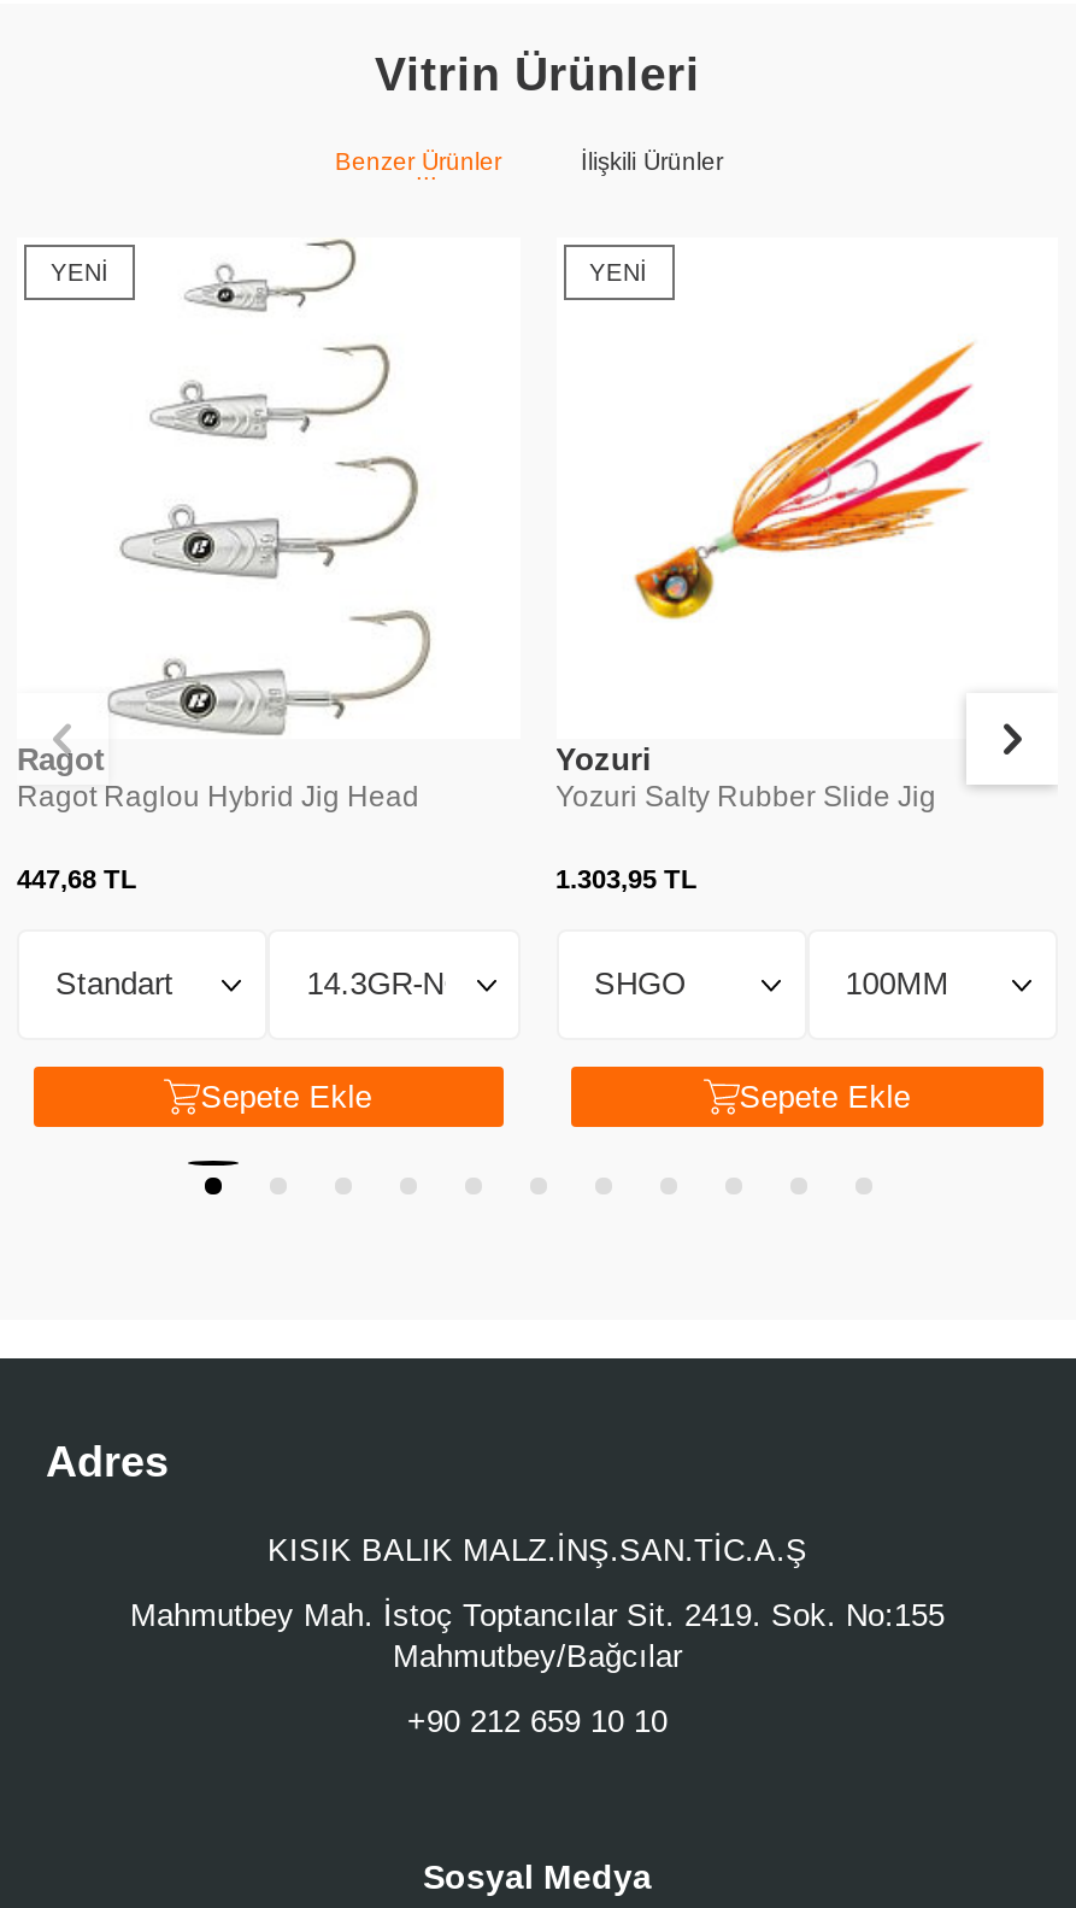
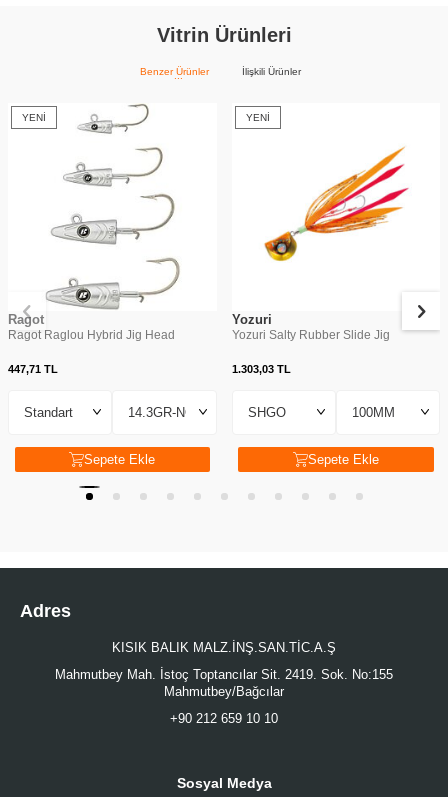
- 447,68 TL
+ 447,71 TL

- 1.303,95 TL
+ 1.303,03 TL
